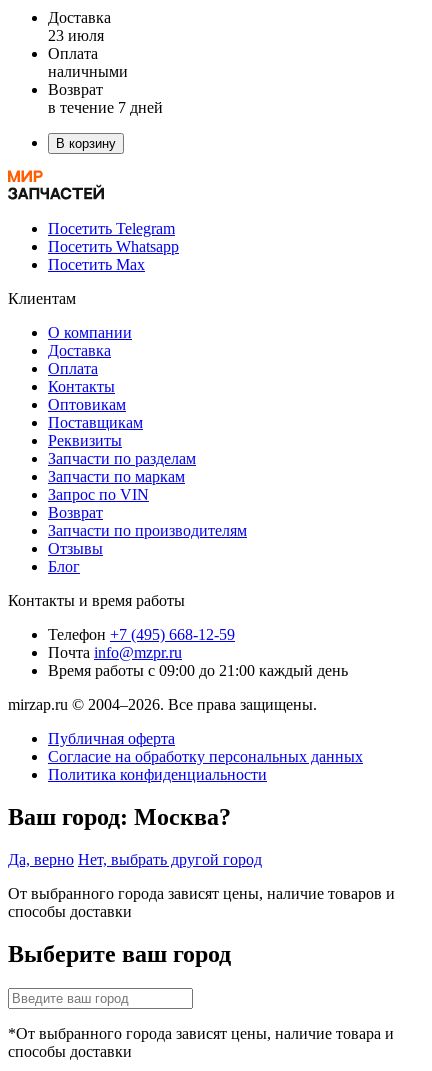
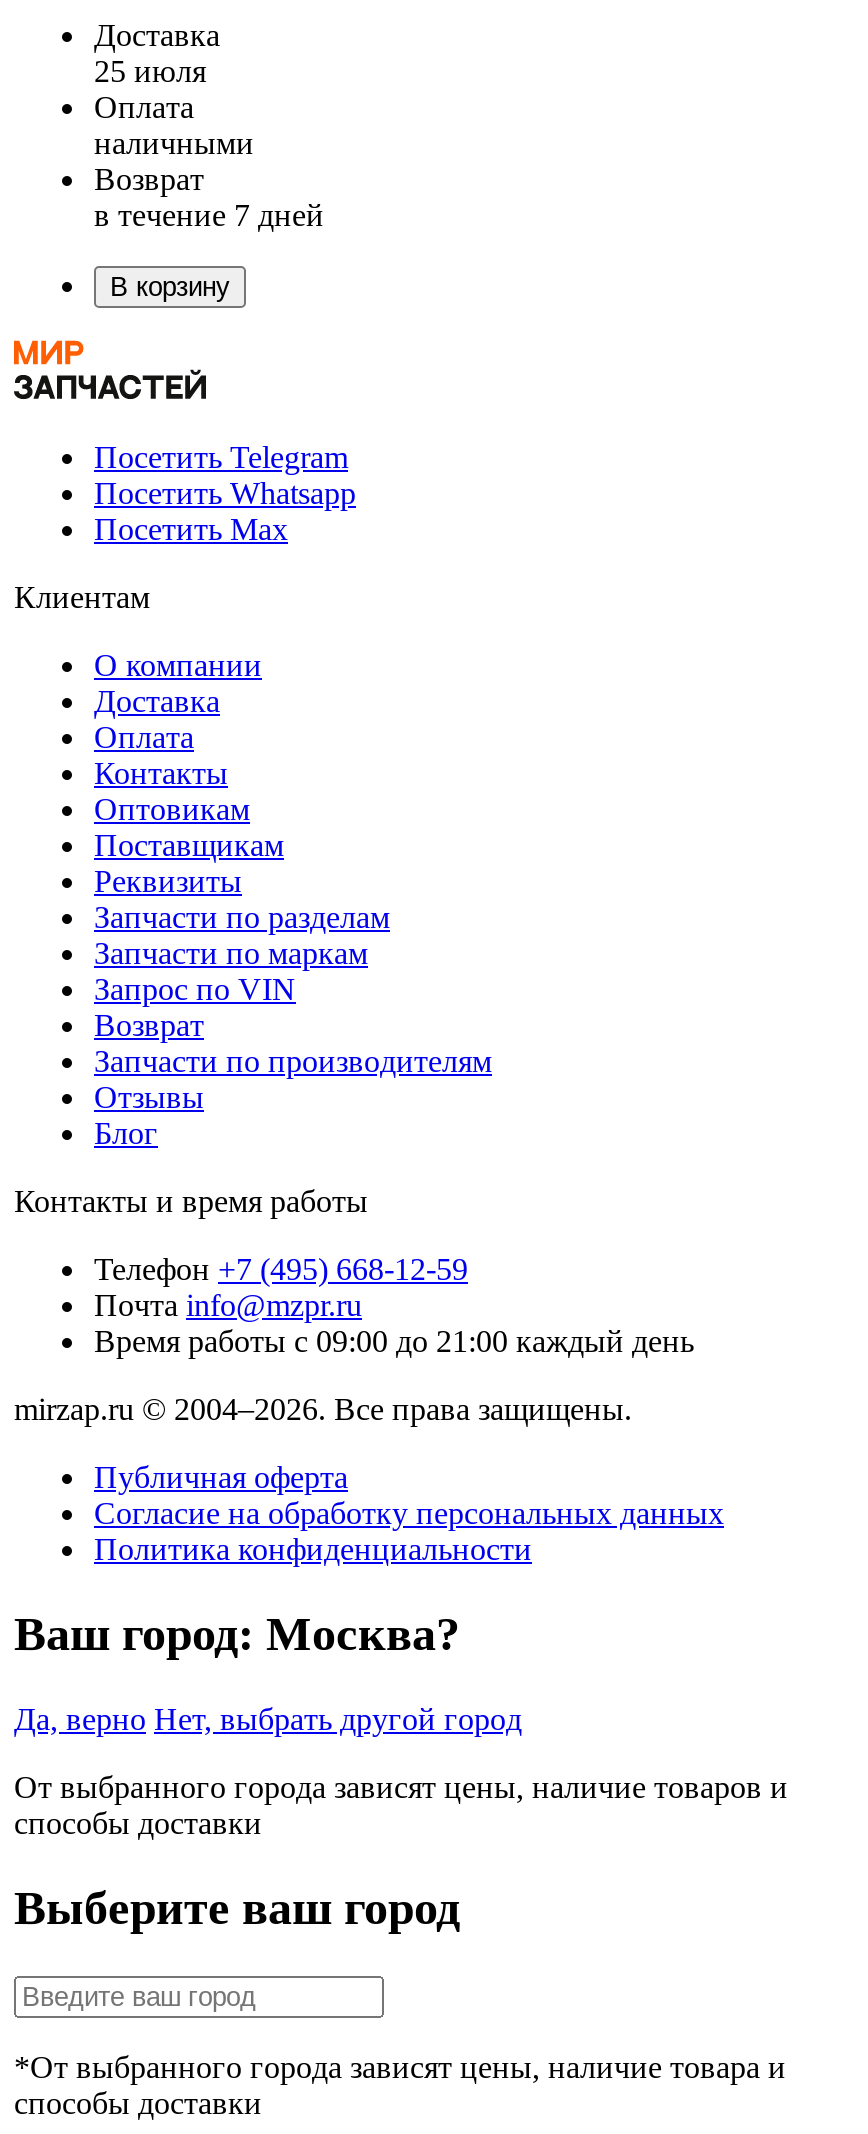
- 23 июля
+ 25 июля
